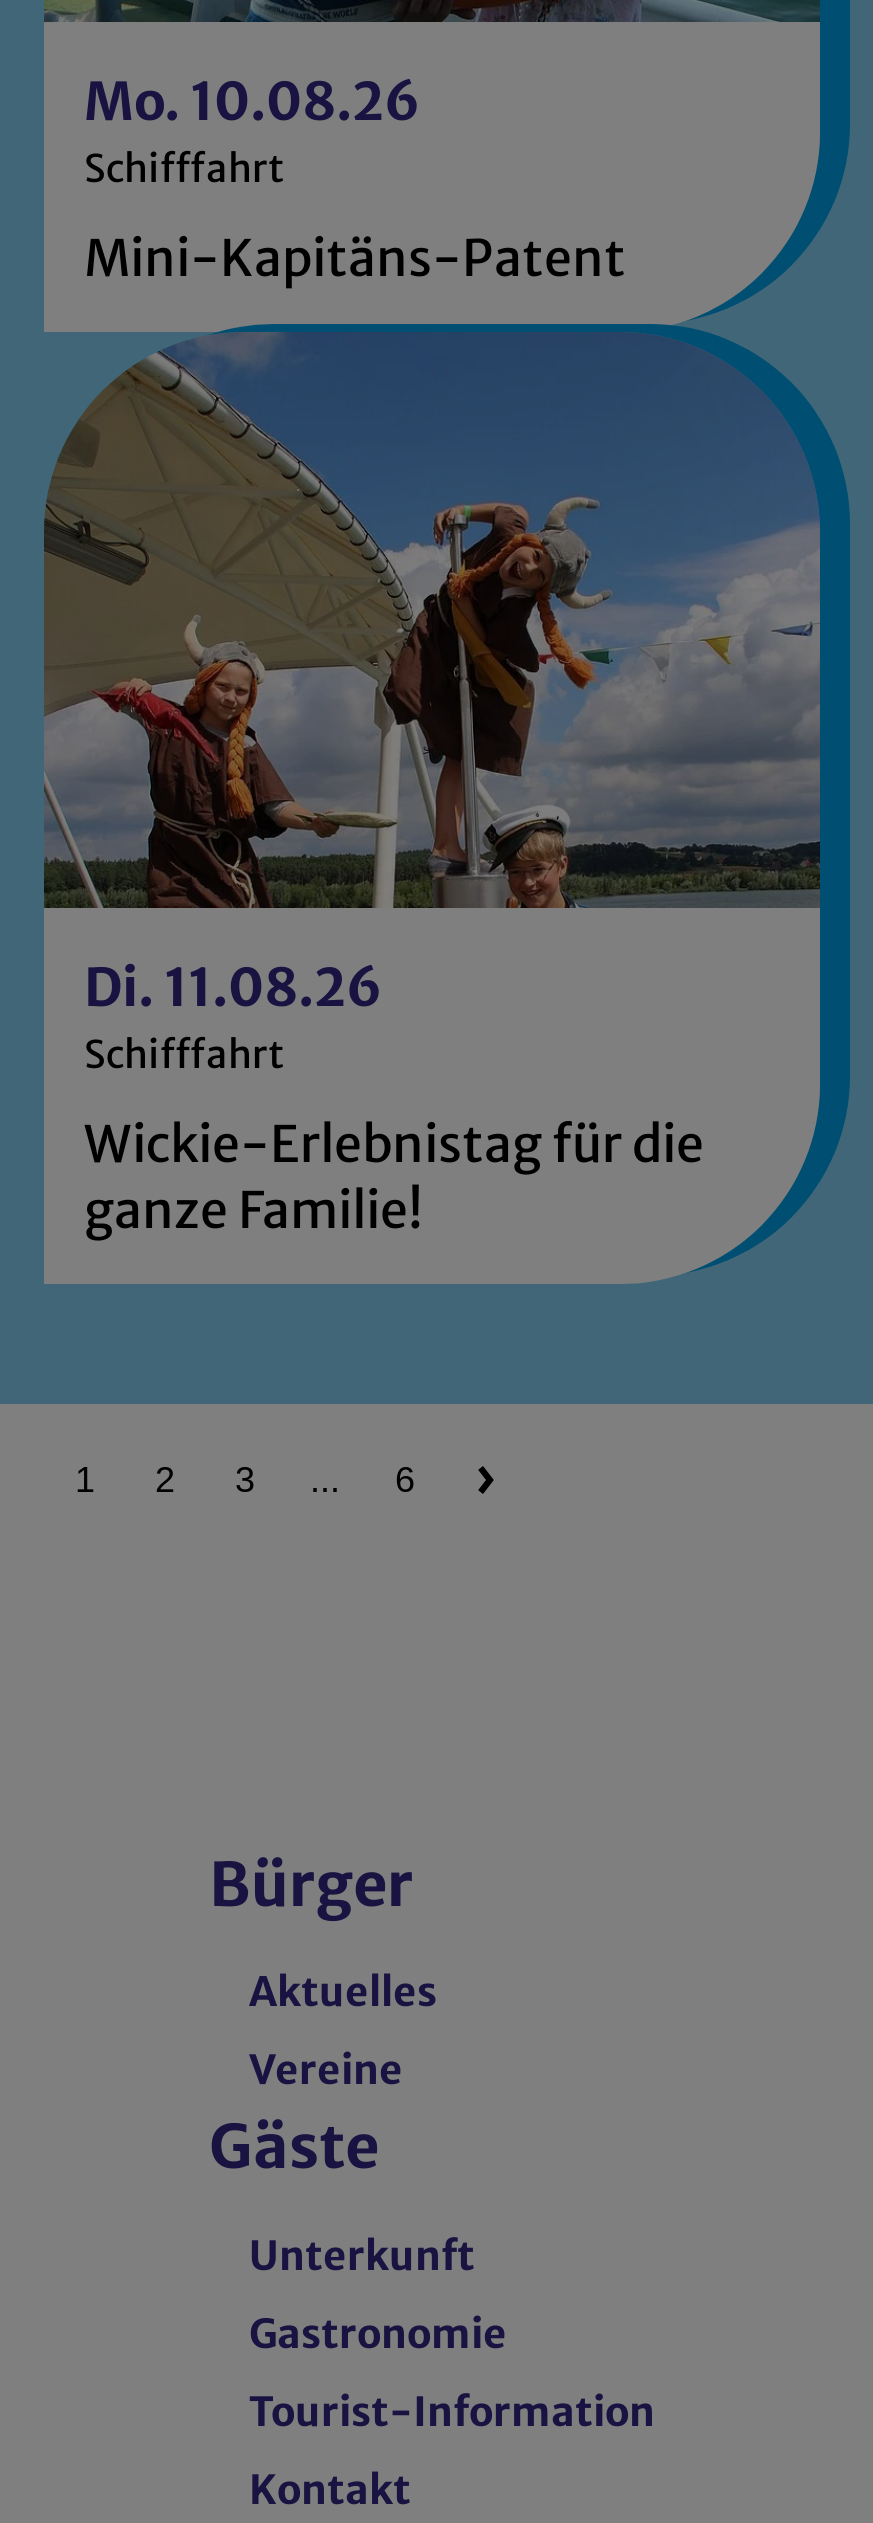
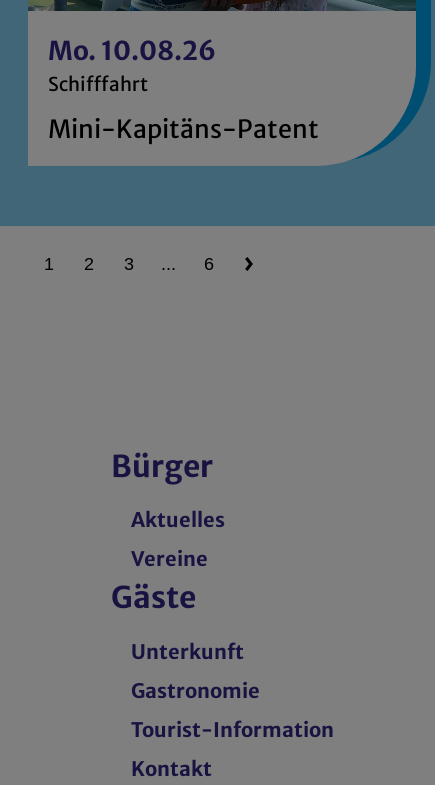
- [image]
- Di. 11.08.26
- Schifffahrt
- Wickie-Erlebnistag für die
- ganze Familie!
